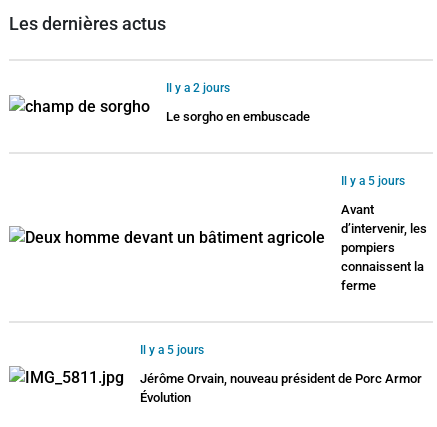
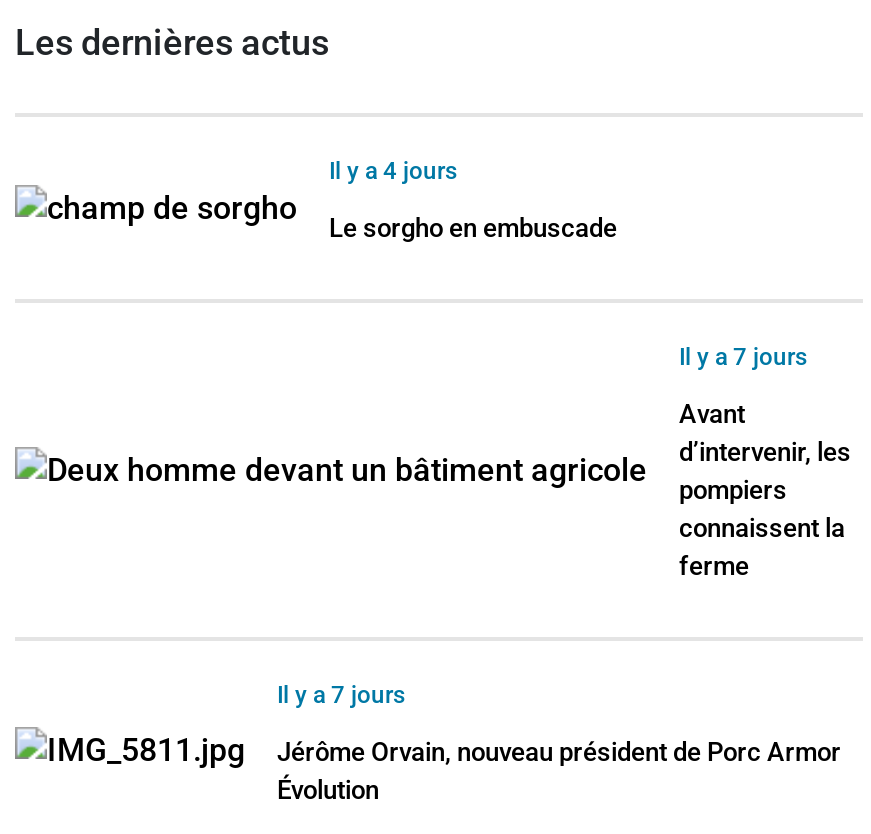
- Il y a 2 jours
+ Il y a 4 jours

- Il y a 5 jours
+ Il y a 7 jours

- Il y a 5 jours
+ Il y a 7 jours
